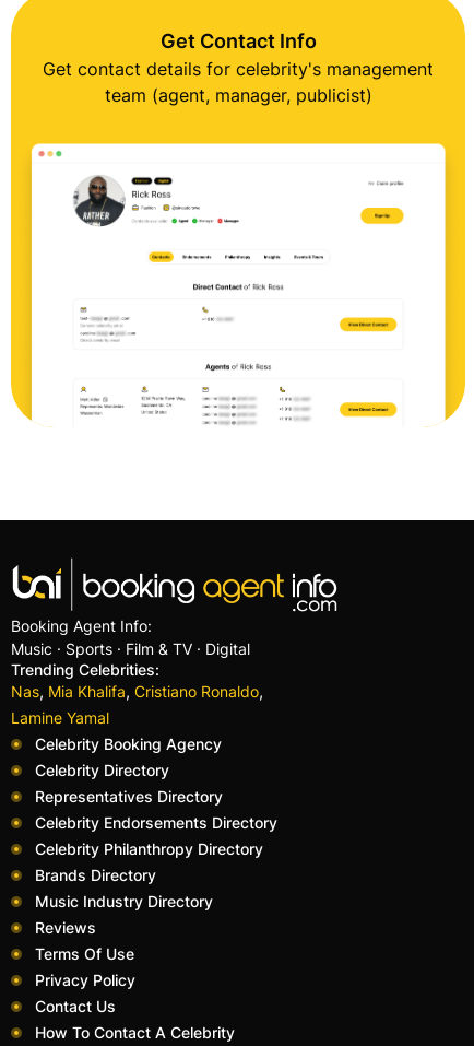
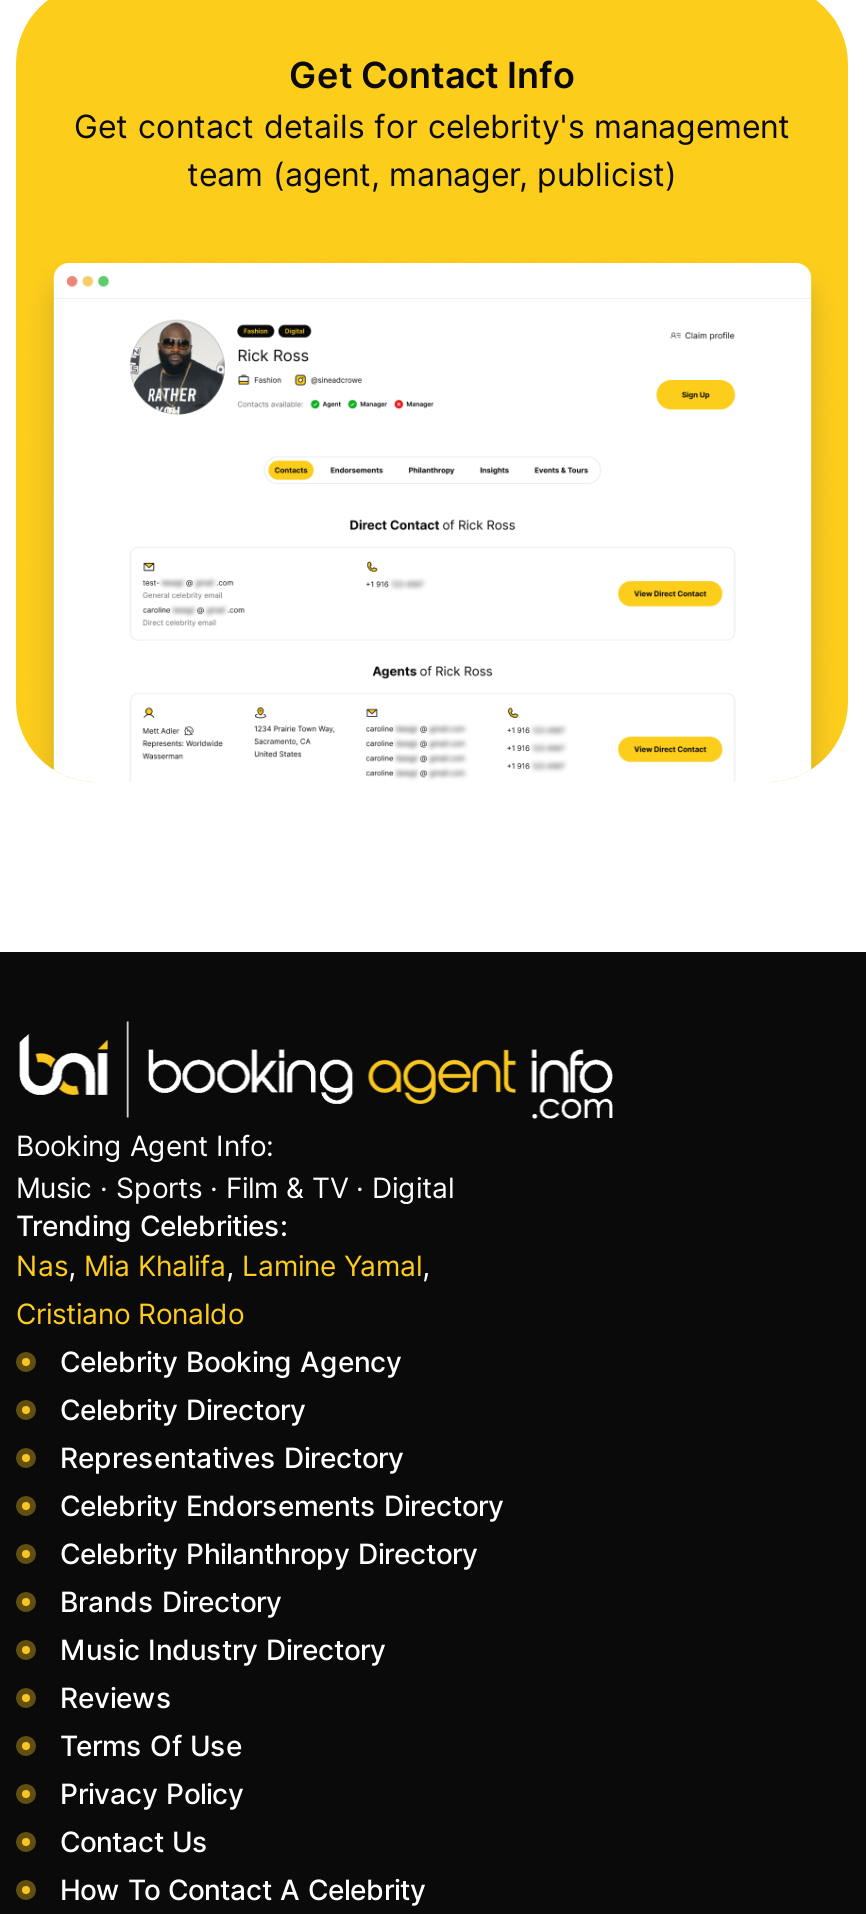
- Nas, Mia Khalifa, Cristiano Ronaldo,
- Lamine Yamal
+ Nas, Mia Khalifa, Lamine Yamal,
+ Cristiano Ronaldo
